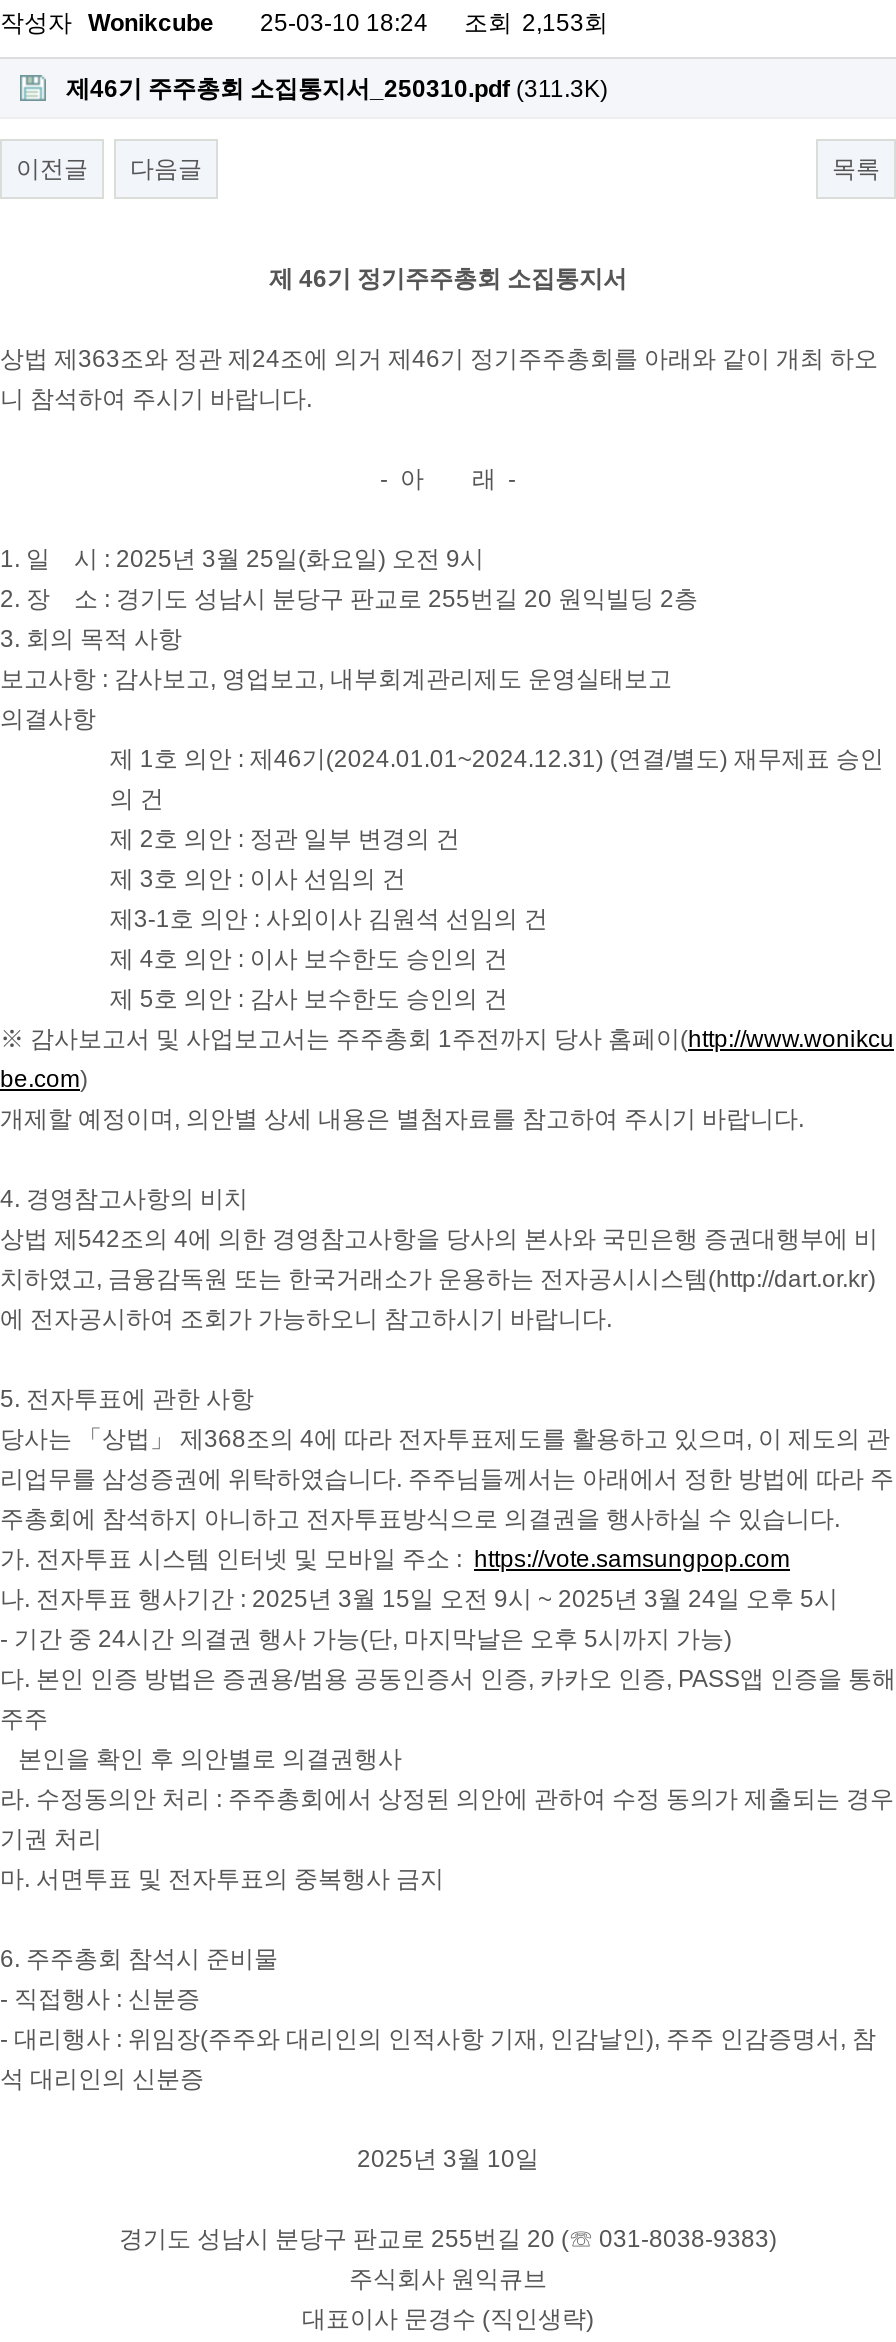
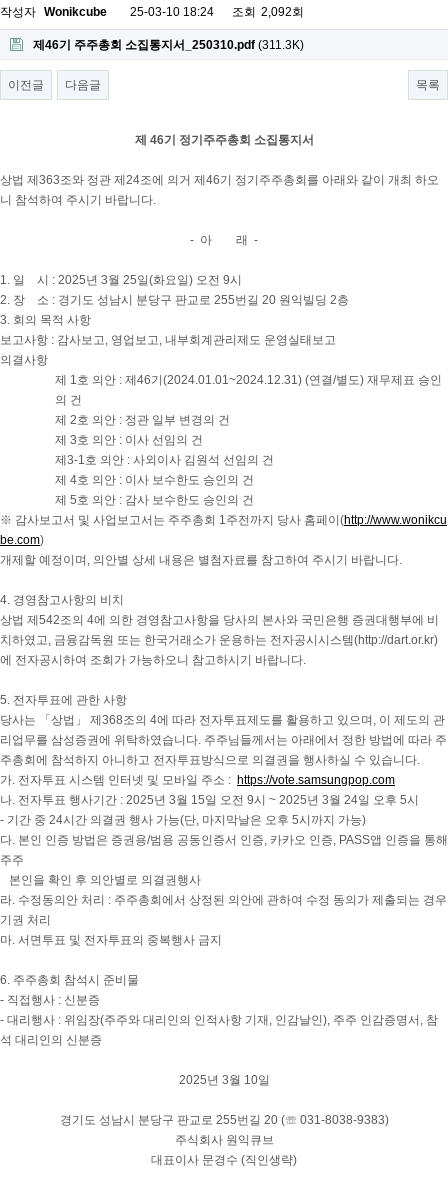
- 작성자 Wonikcube 25-03-10 18:24 조회 2,153회
+ 작성자 Wonikcube 25-03-10 18:24 조회 2,092회
